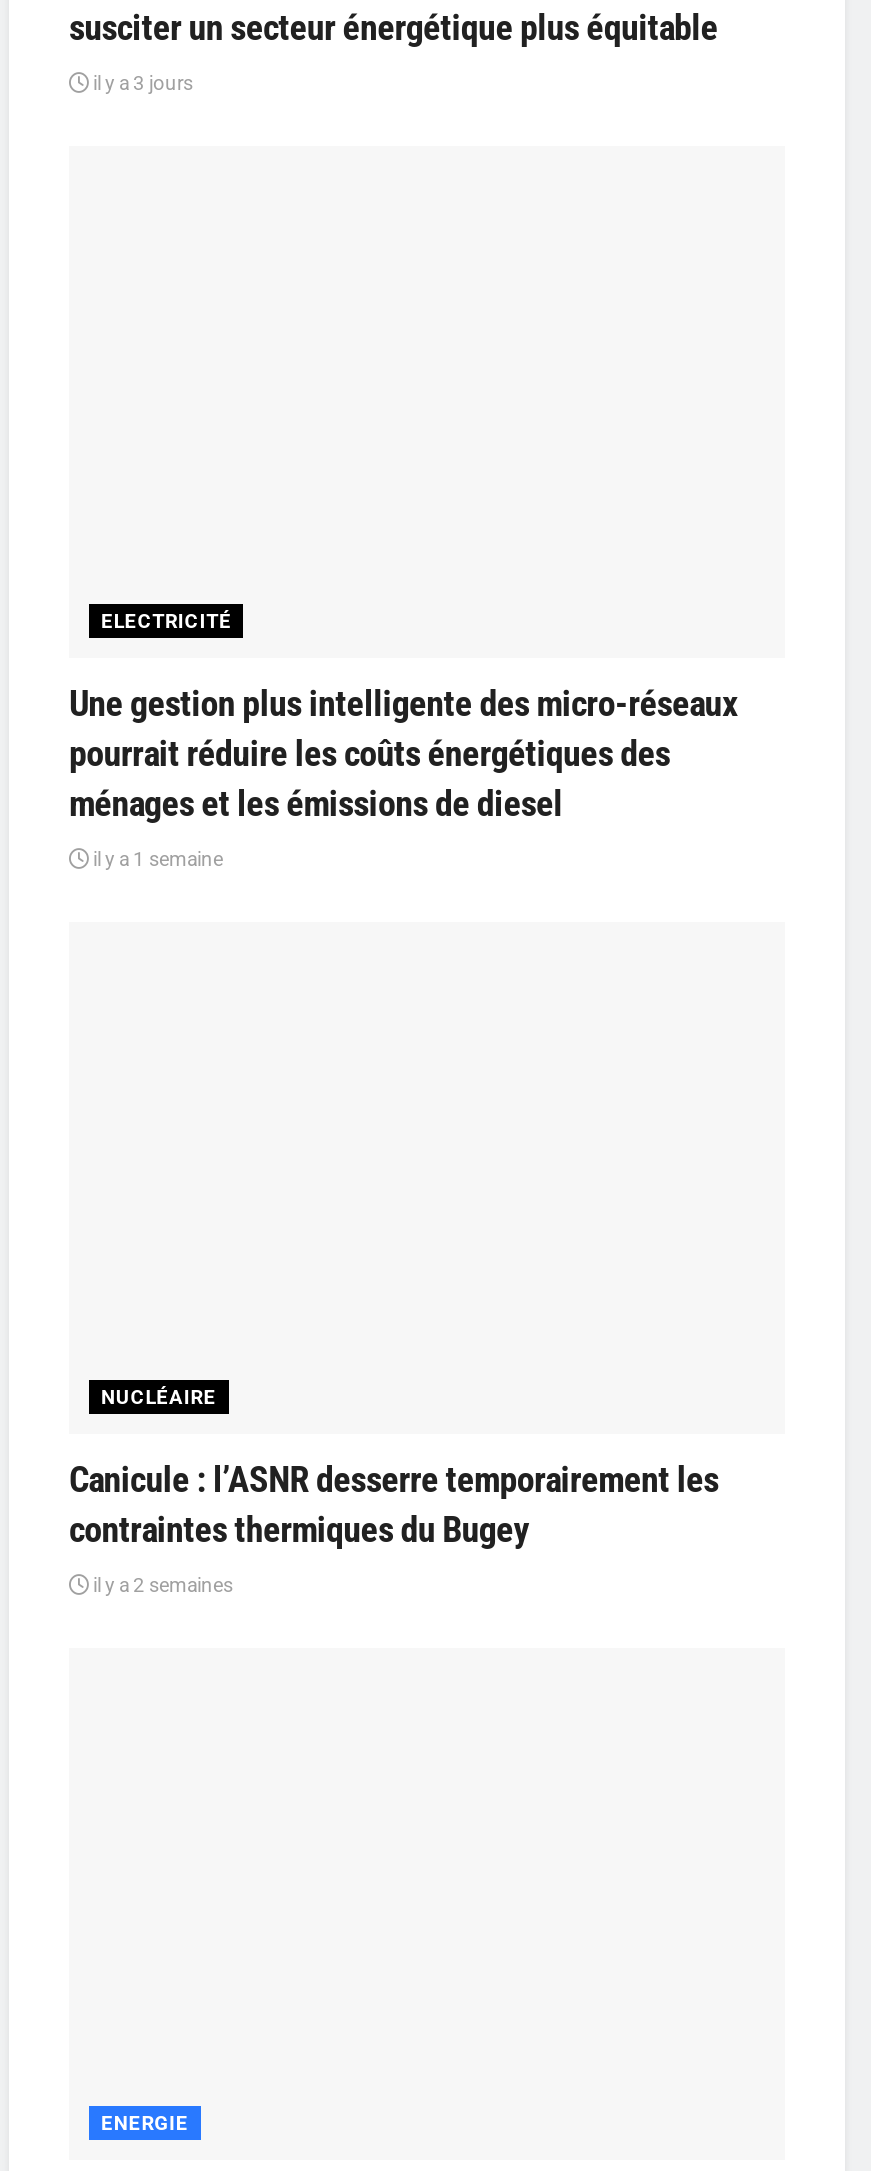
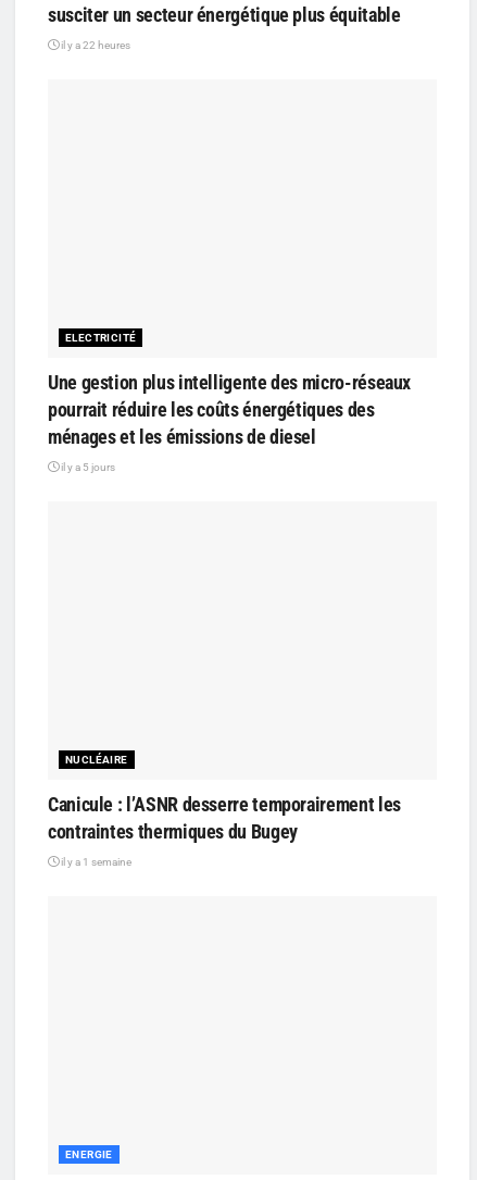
- il y a 3 jours
+ il y a 22 heures

- il y a 1 semaine
+ il y a 5 jours

- il y a 2 semaines
+ il y a 1 semaine
